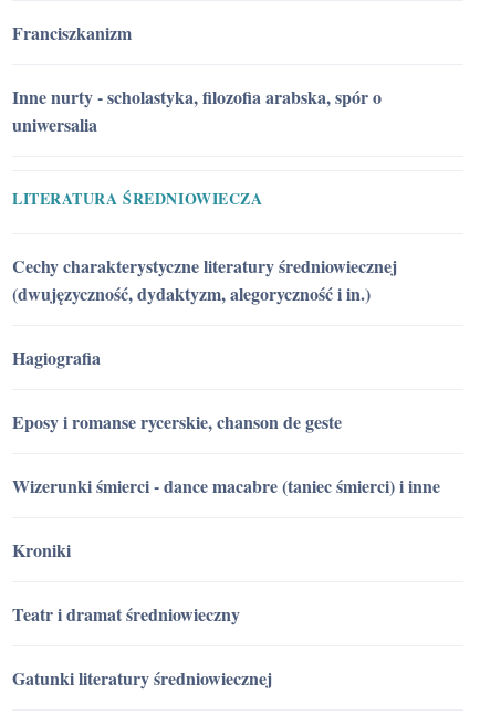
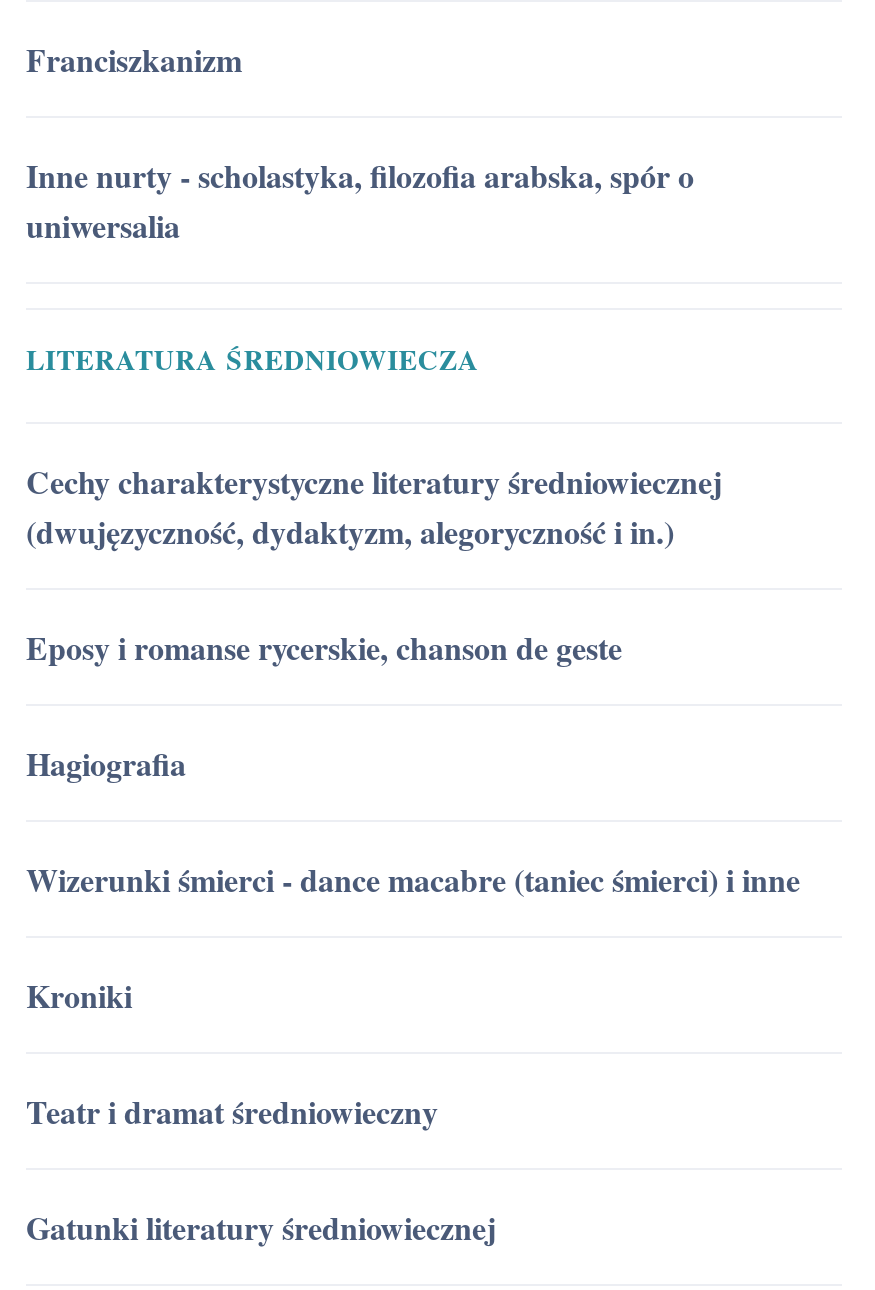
moved down: Hagiografia

moved up: Eposy i romanse rycerskie, chanson de geste
